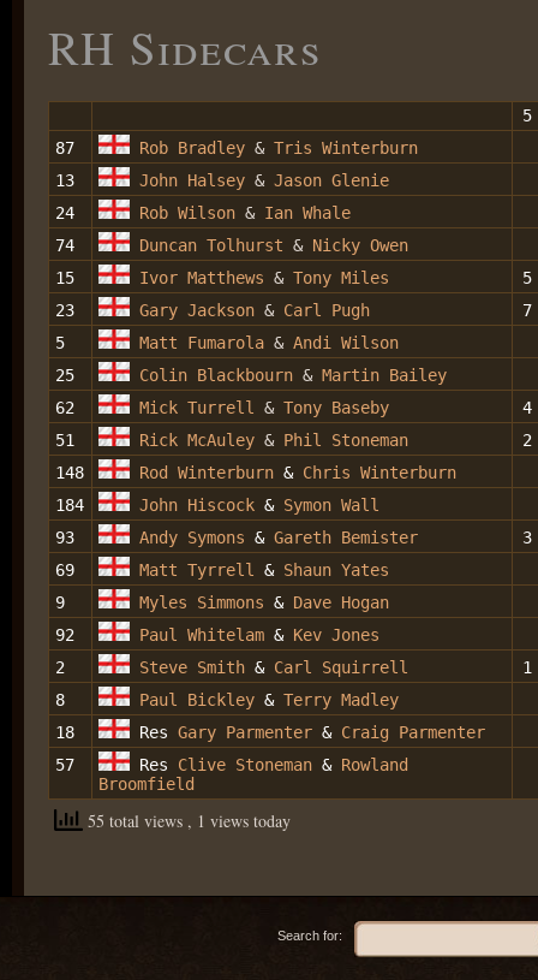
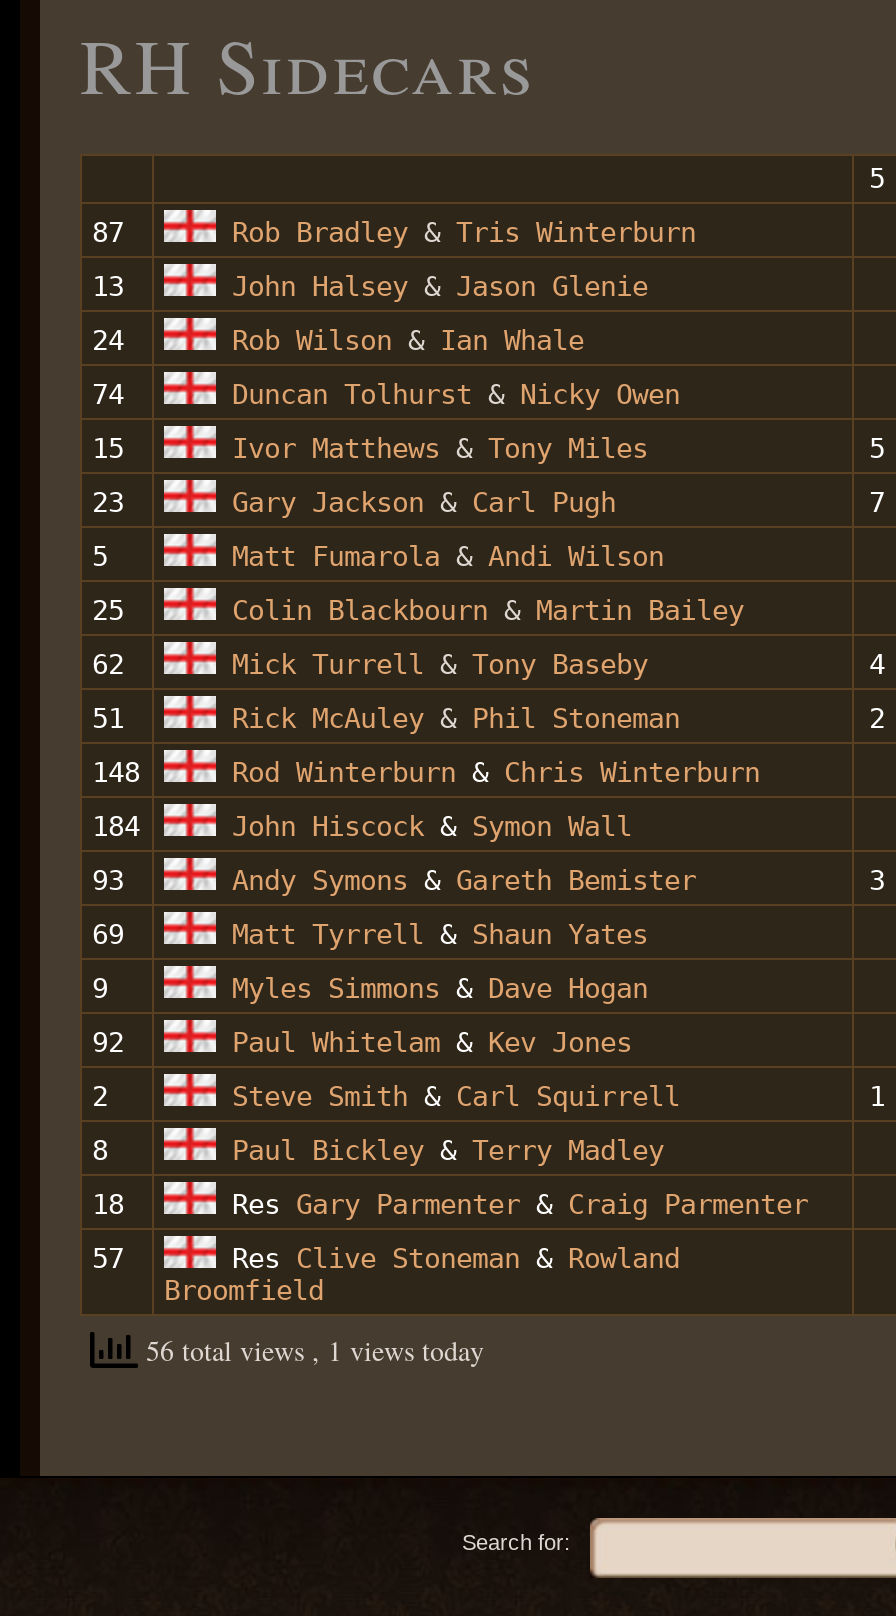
- 55 total views, 1 views today
+ 56 total views, 1 views today
